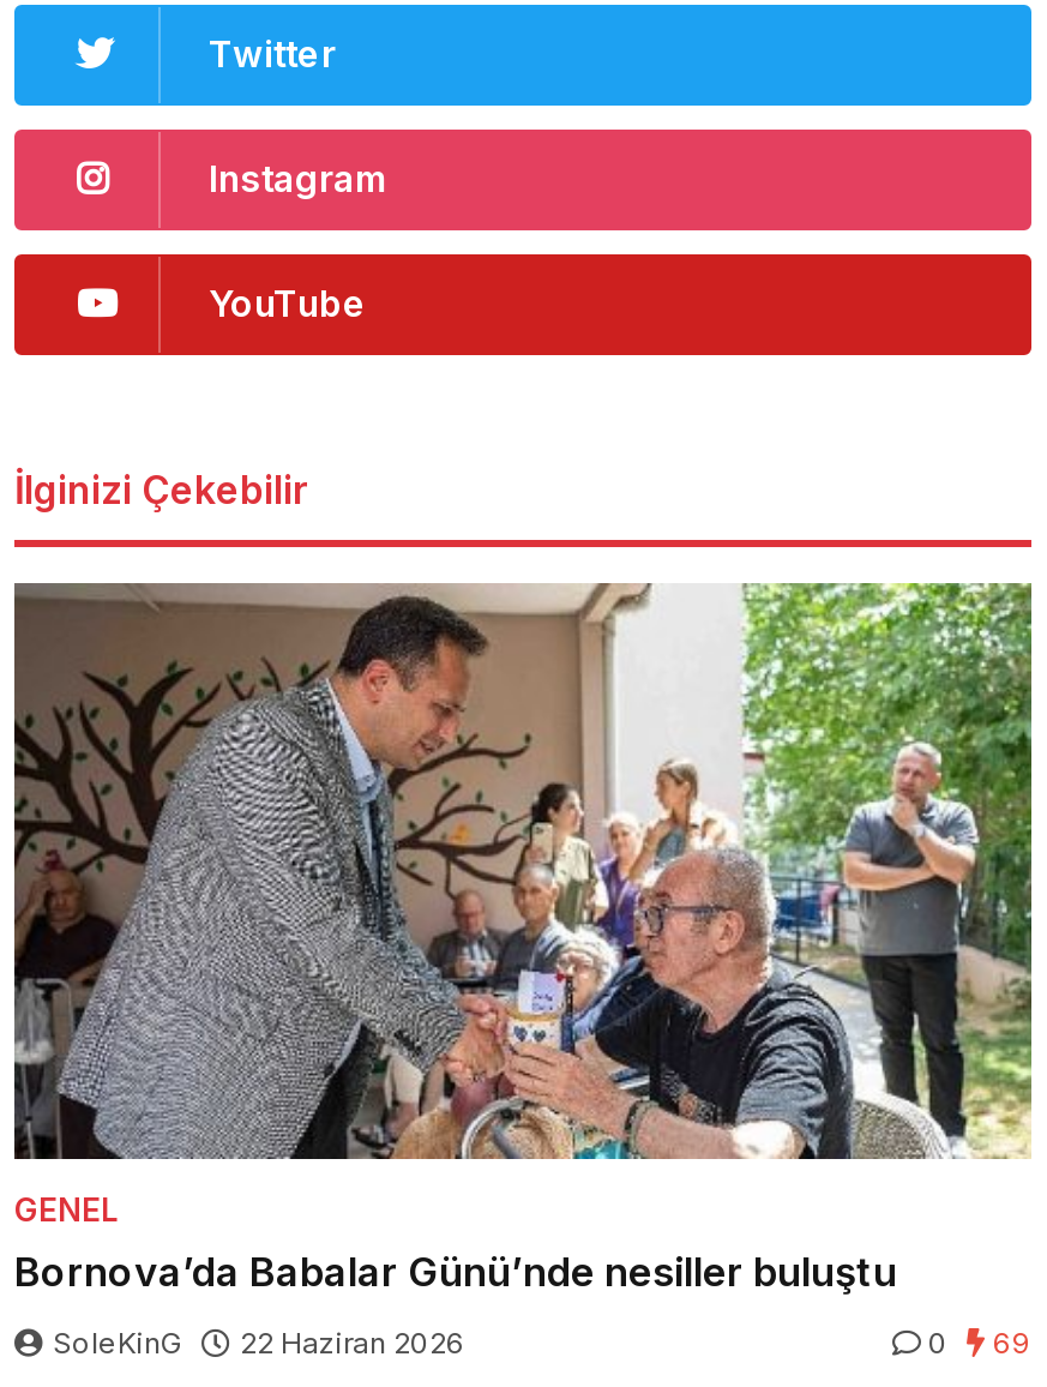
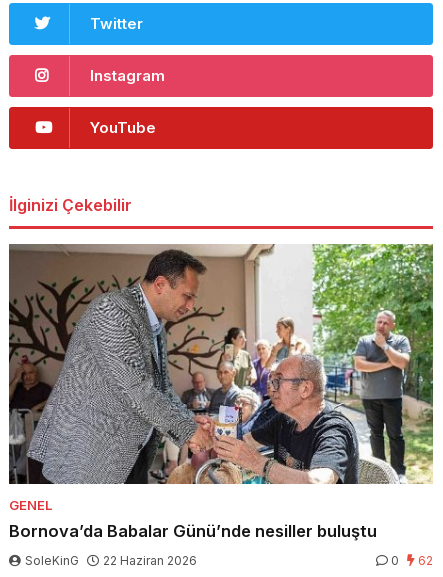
- 0 69
+ 0 62
